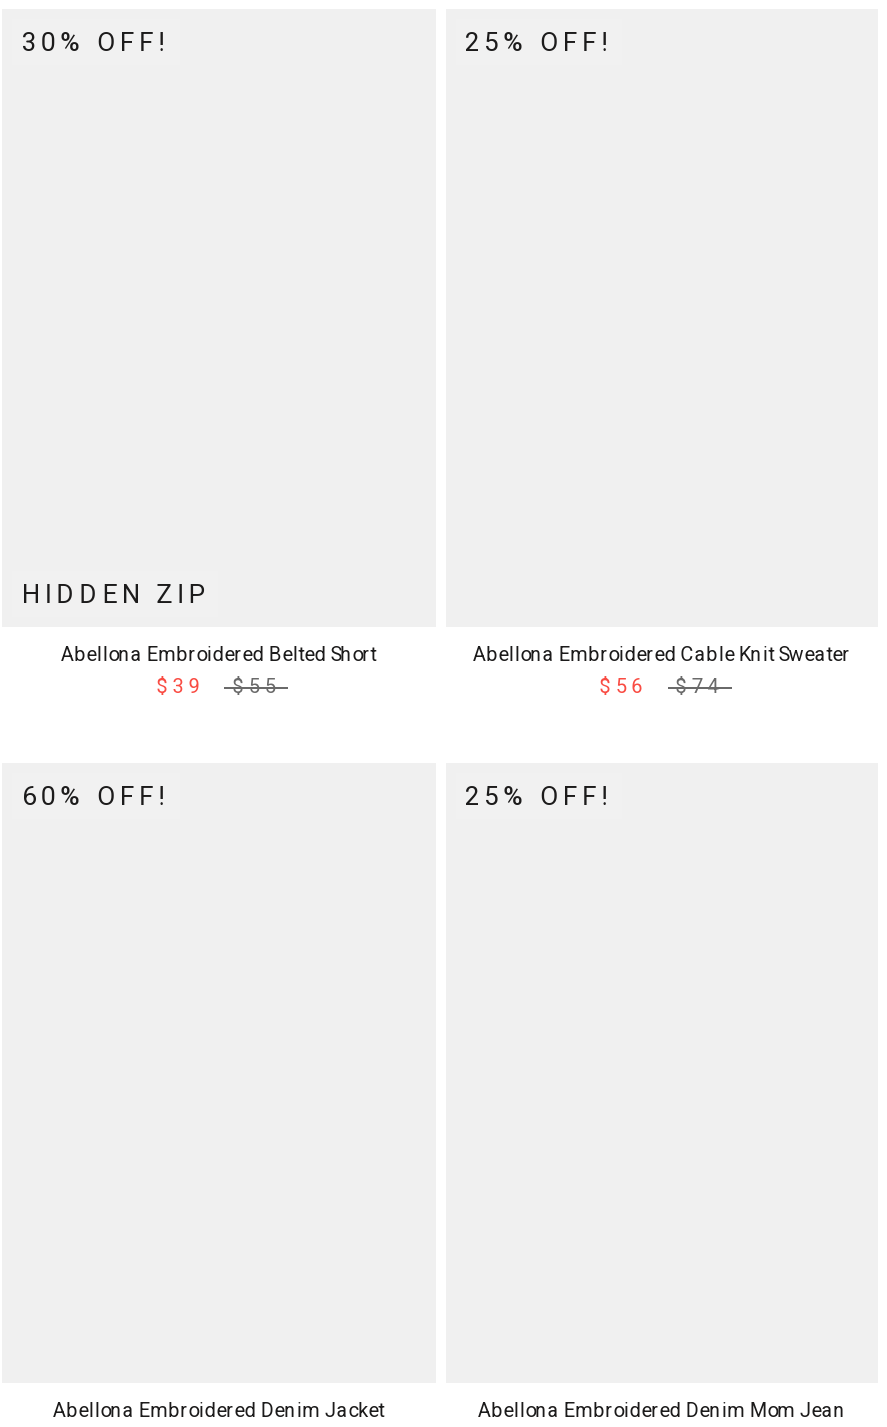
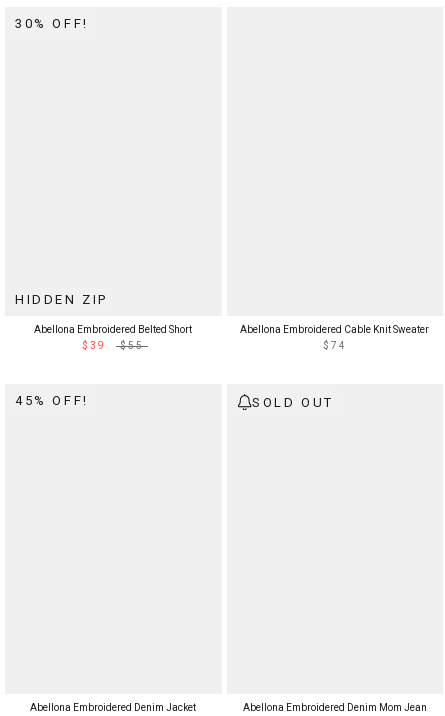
- 25% OFF!

- $56

- 60% OFF!
+ 45% OFF!

- 25% OFF!
+ SOLD OUT
